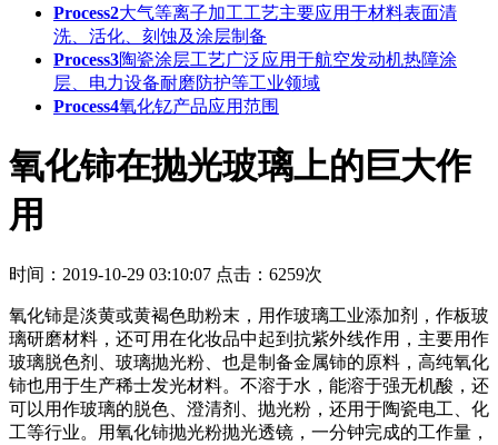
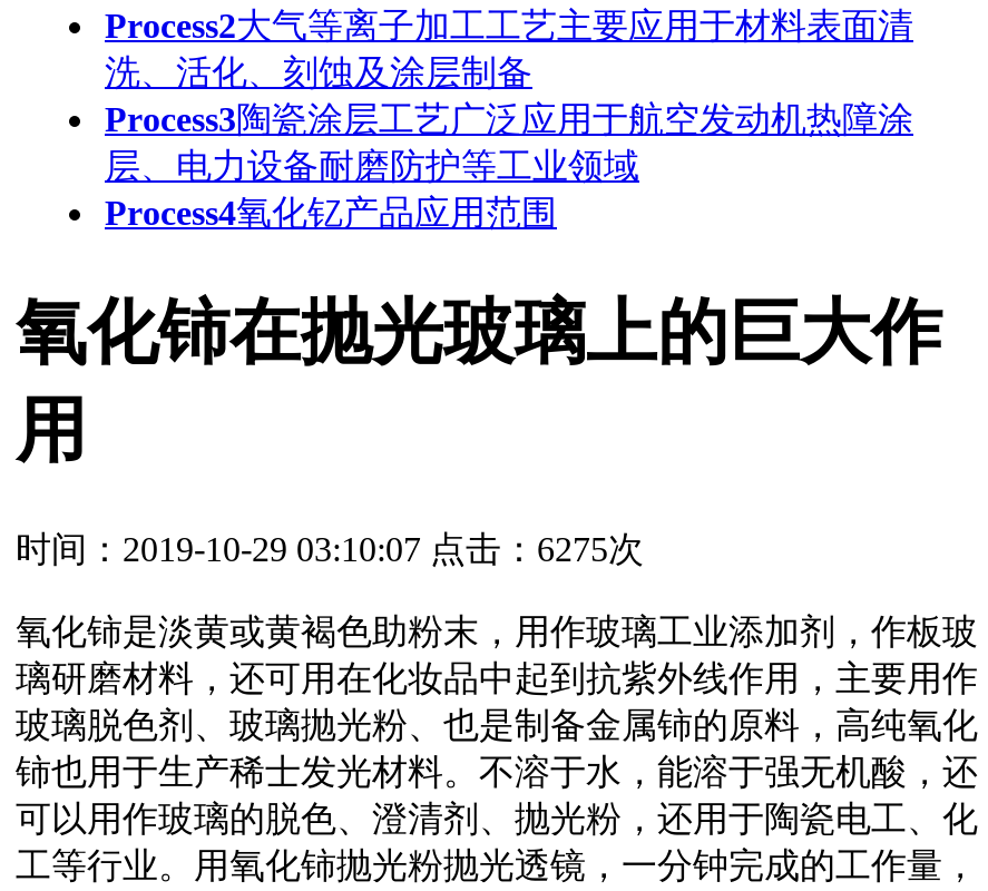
- 时间：2019-10-29 03:10:07 点击：6259次
+ 时间：2019-10-29 03:10:07 点击：6275次
